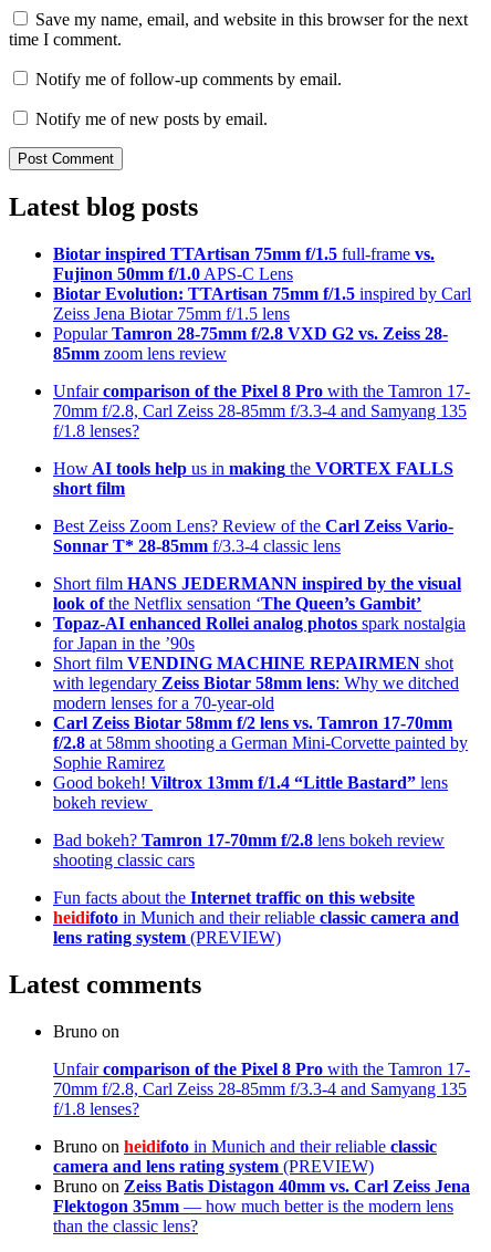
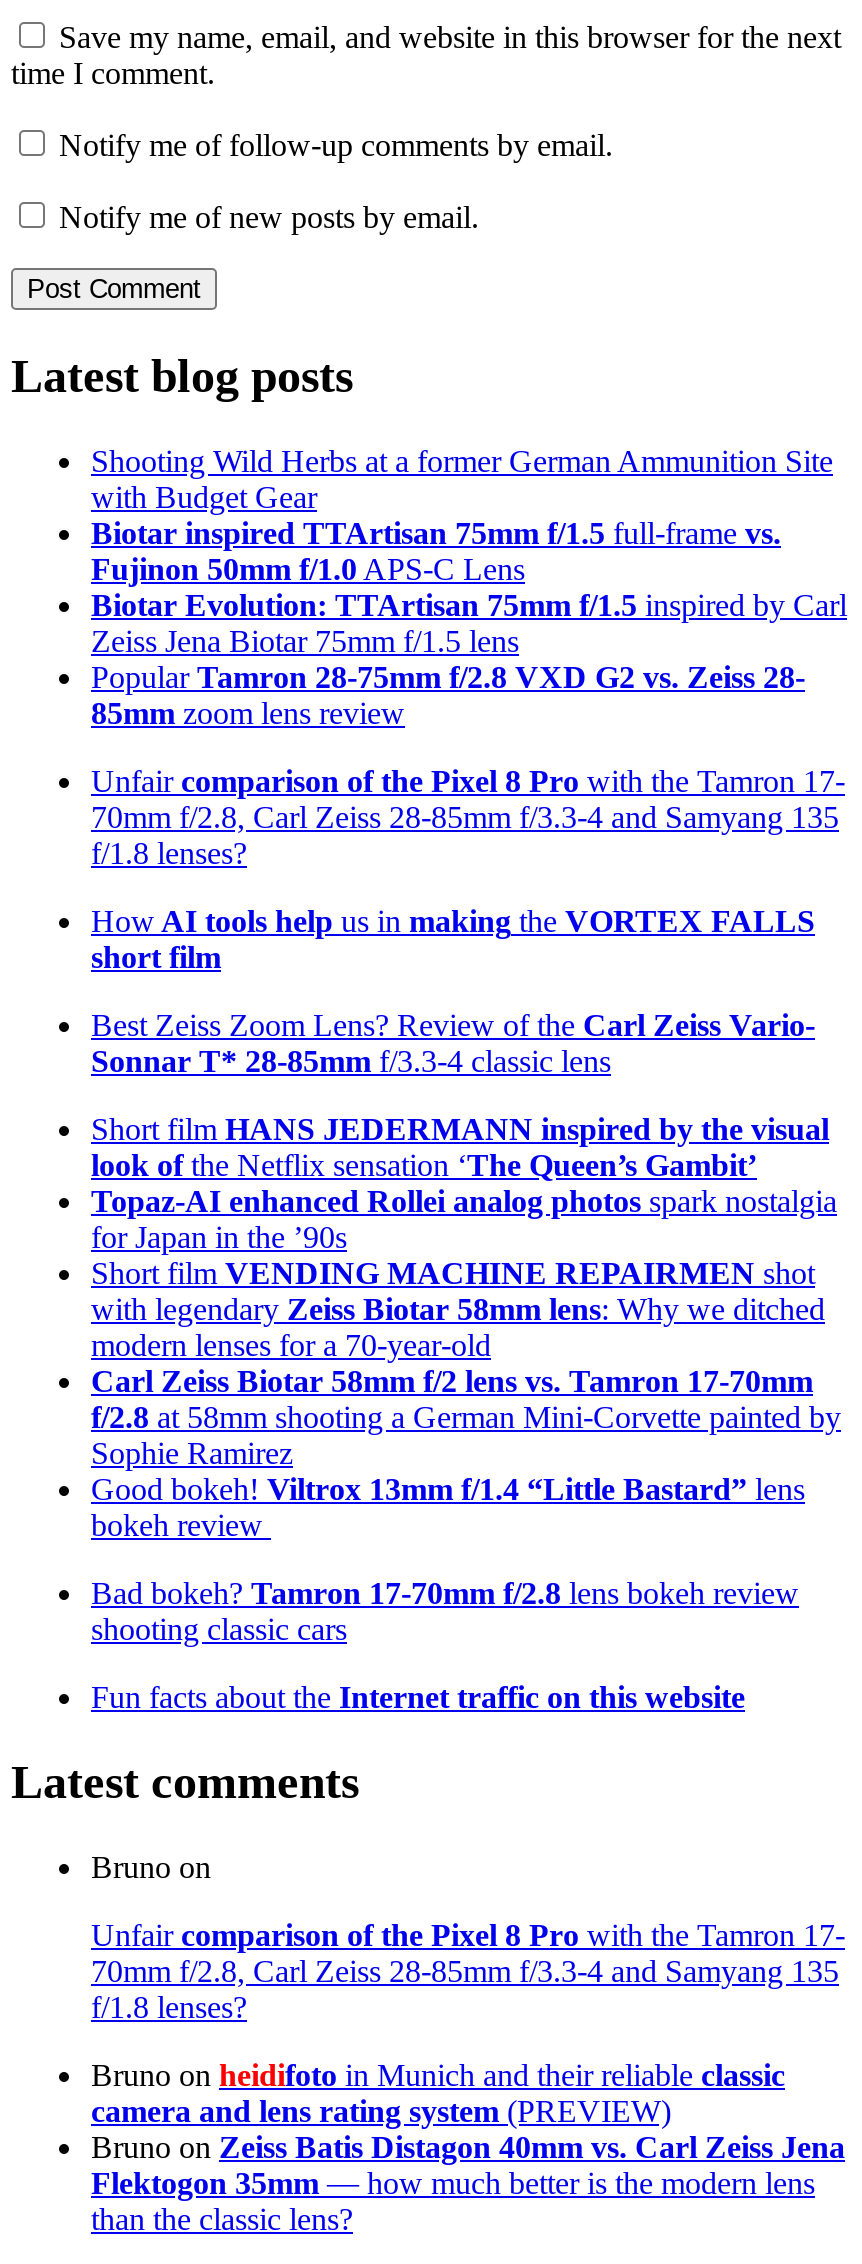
+ Shooting Wild Herbs at a former German Ammunition Site
+ with Budget Gear

moved down: Biotar inspired TTArtisan 75mm f/1.5 full-frame vs. | Fujinon 50mm f/1.0 APS-C Lens | Biotar Evolution: TTArtisan 75mm f/1.5 inspired by Carl | ... | shooting classic cars | Fun facts about the Internet traffic on this website

- heidifoto in Munich and their reliable classic camera and
- lens rating system (PREVIEW)
